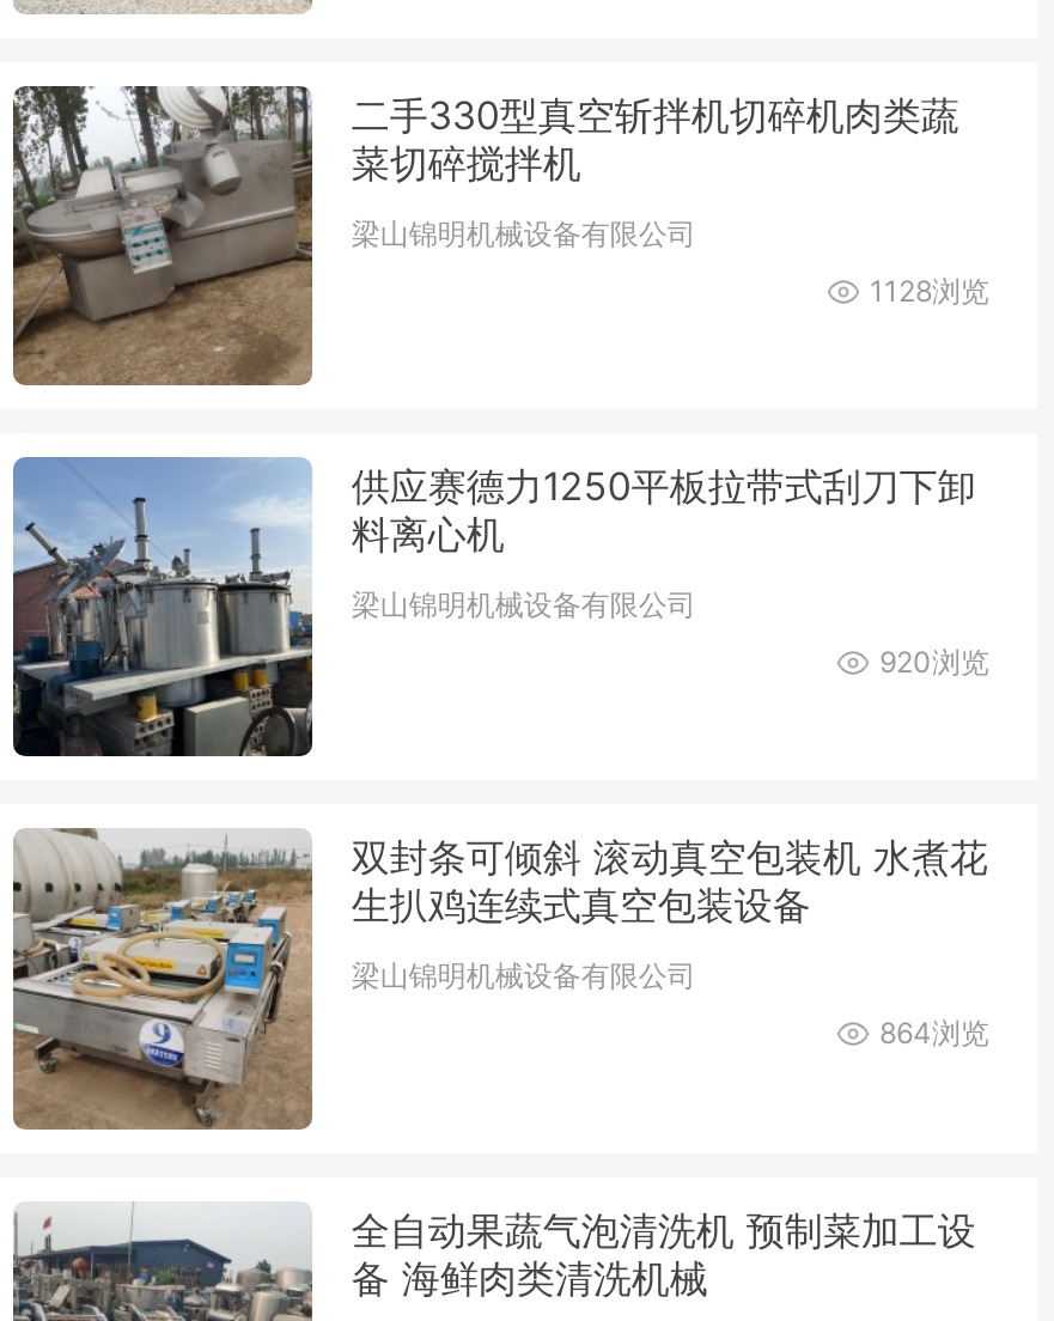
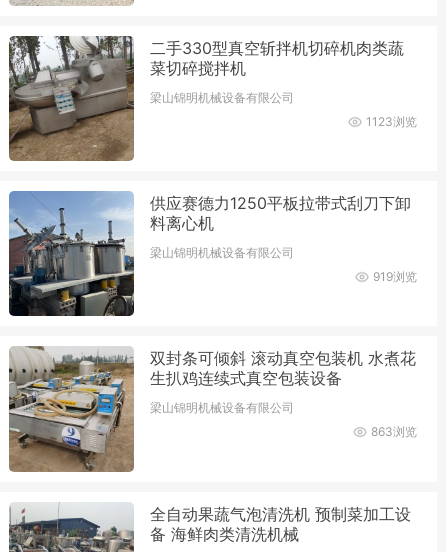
- 1128浏览
+ 1123浏览

- 920浏览
+ 919浏览

- 864浏览
+ 863浏览
